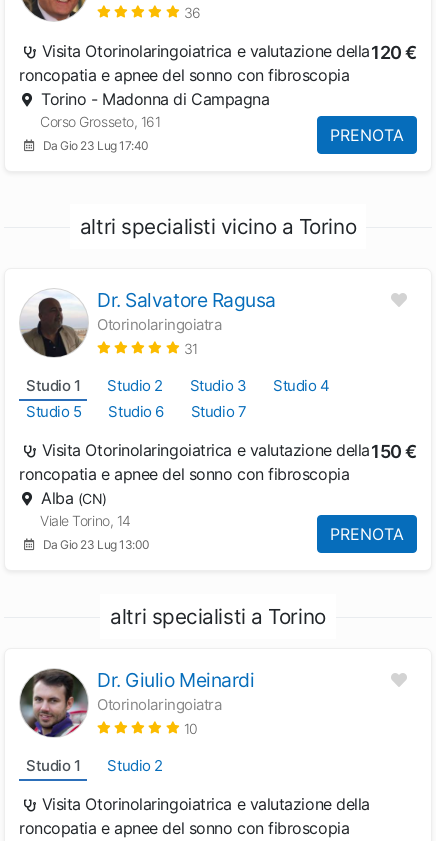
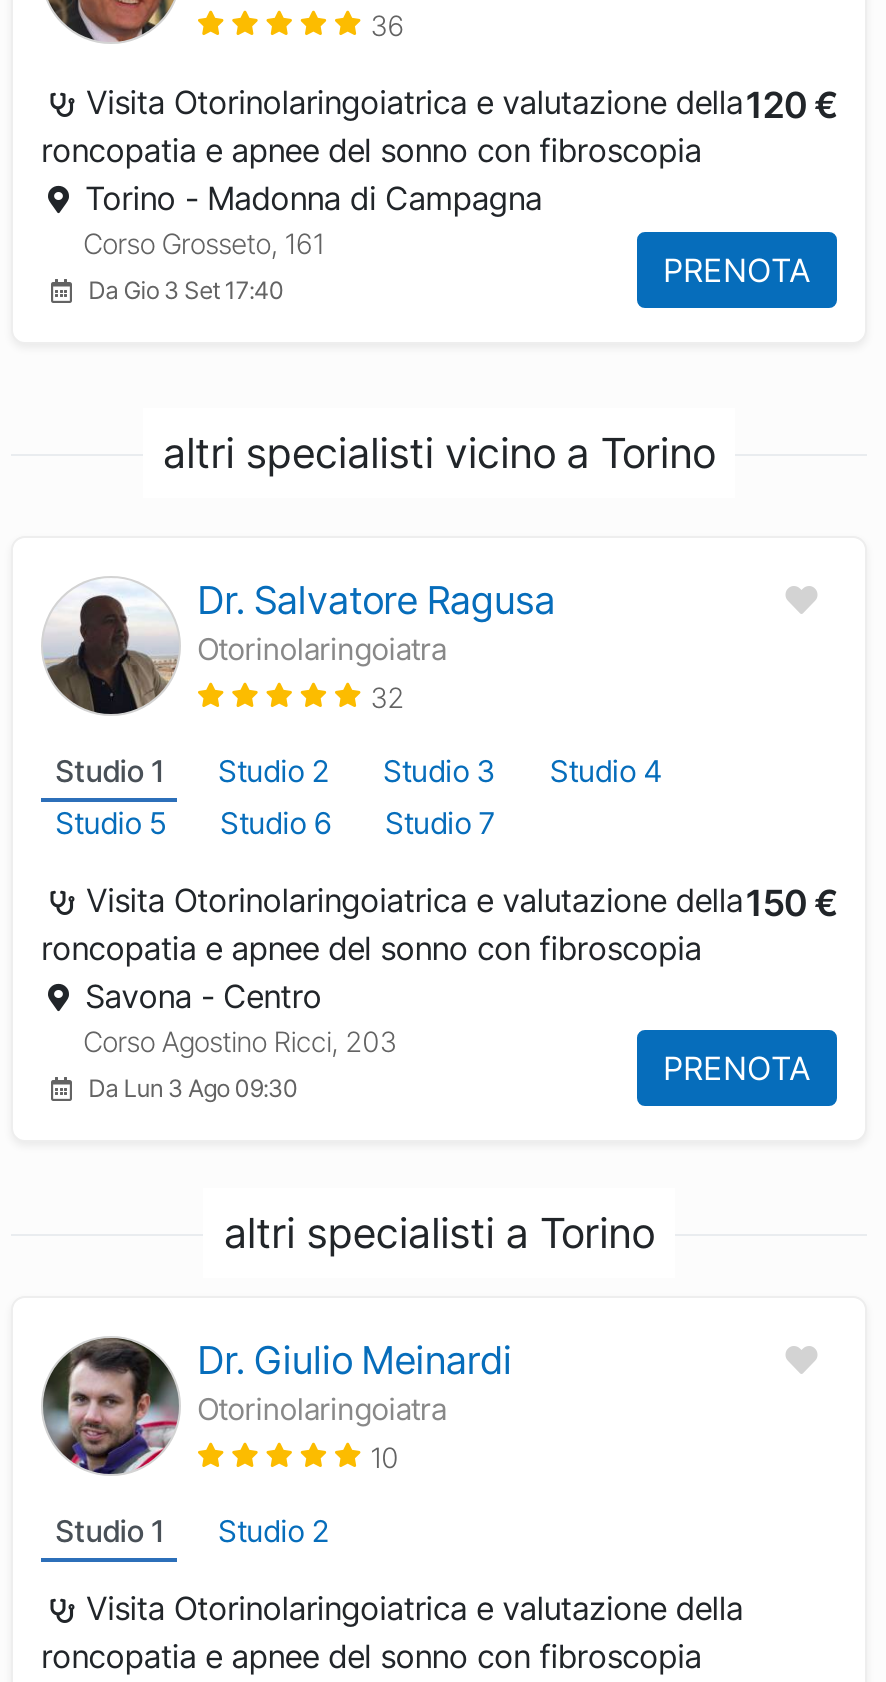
- Da Gio 23 Lug 17:40
+ Da Gio 3 Set 17:40

- 31
+ 32

- Alba (CN)
- Viale Torino, 14
- Da Gio 23 Lug 13:00
+ Savona - Centro
+ Corso Agostino Ricci, 203
+ Da Lun 3 Ago 09:30
